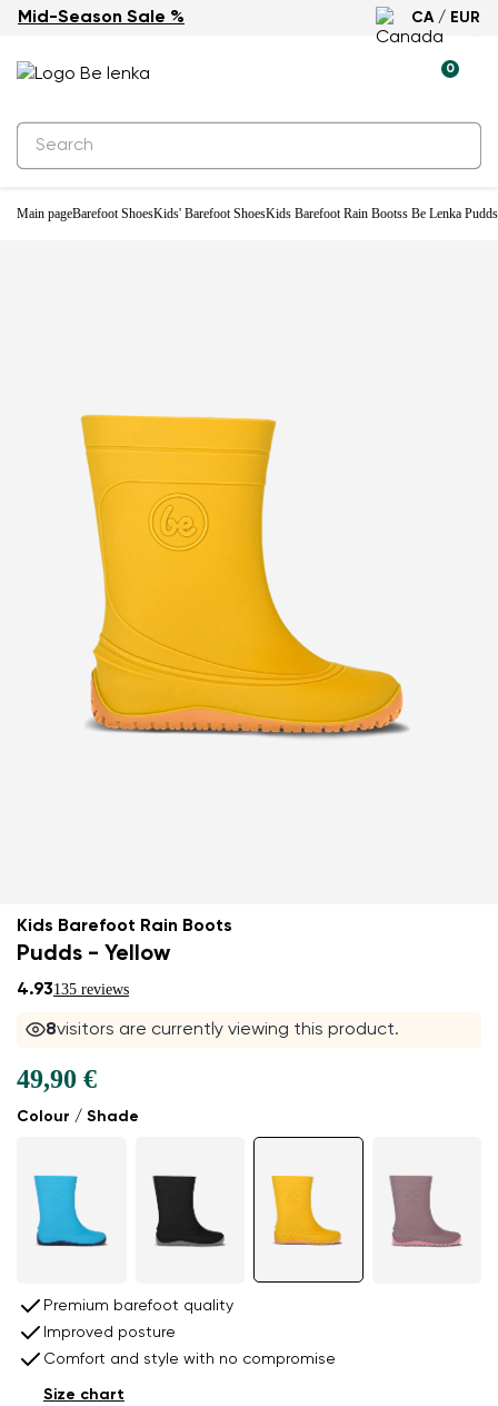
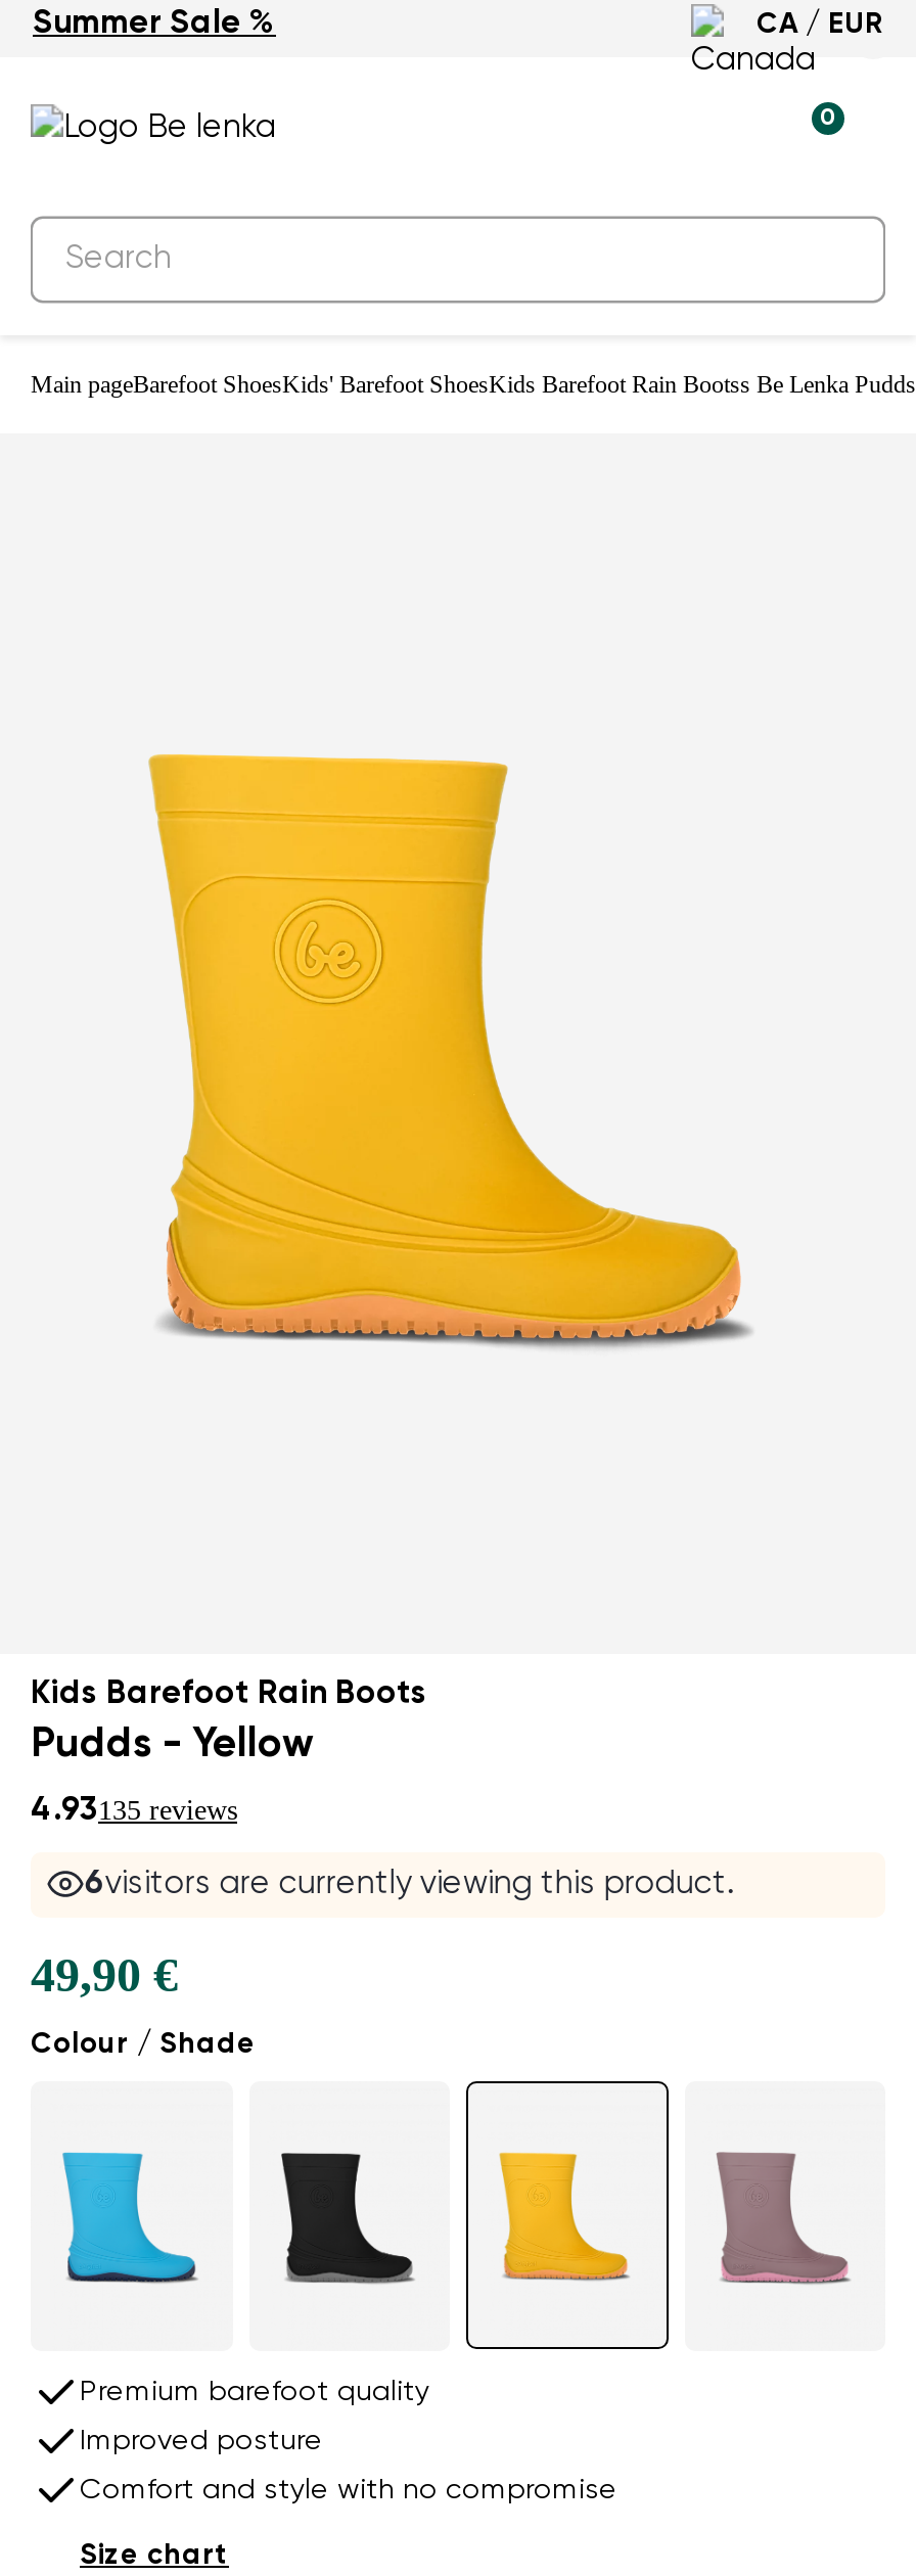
- Mid-Season Sale %
+ Summer Sale %

- 8visitors are currently viewing this product.
+ 6visitors are currently viewing this product.
